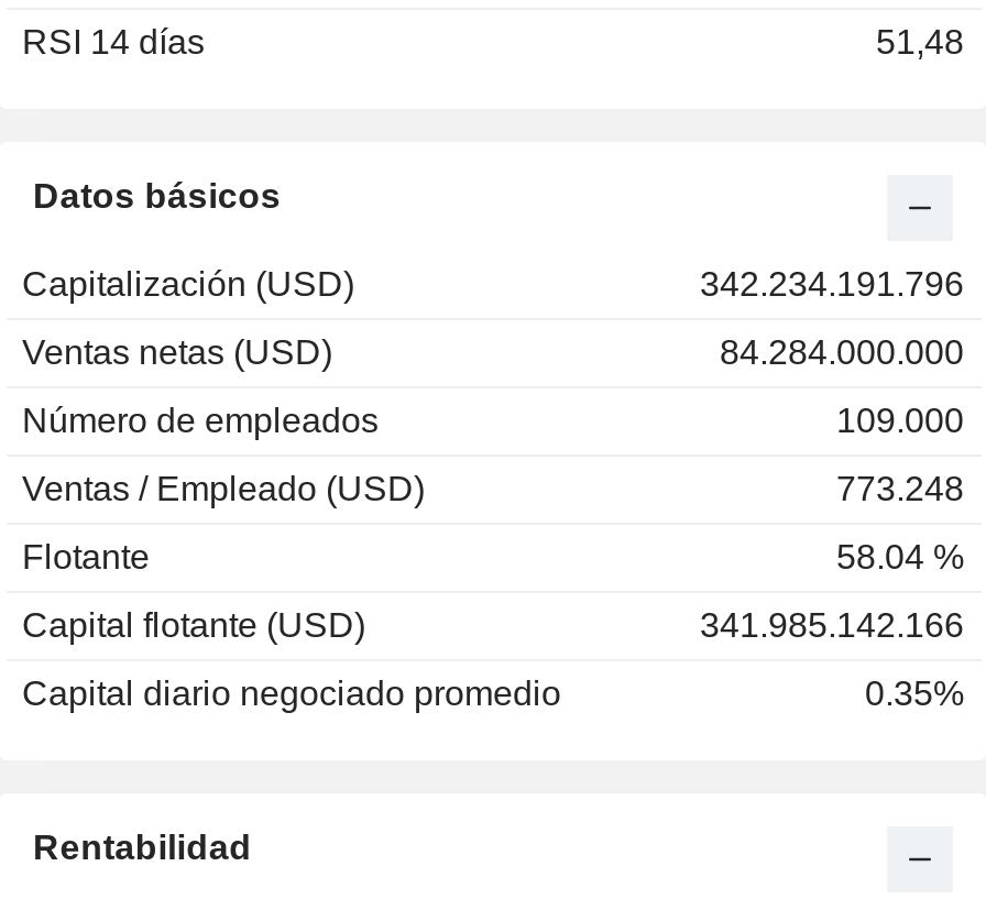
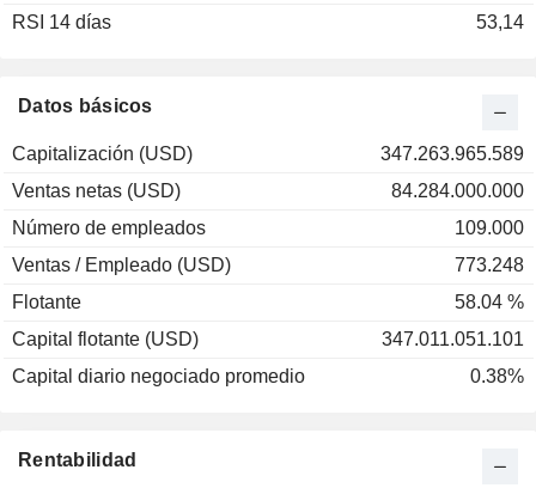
- 51,48
+ 53,14

- 342.234.191.796
+ 347.263.965.589

- 341.985.142.166
+ 347.011.051.101

- 0.35%
+ 0.38%
